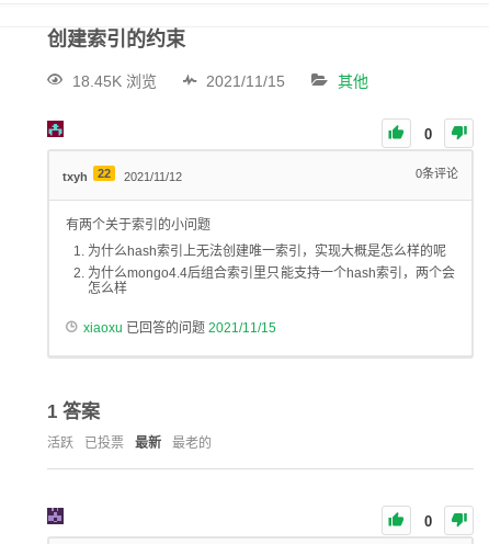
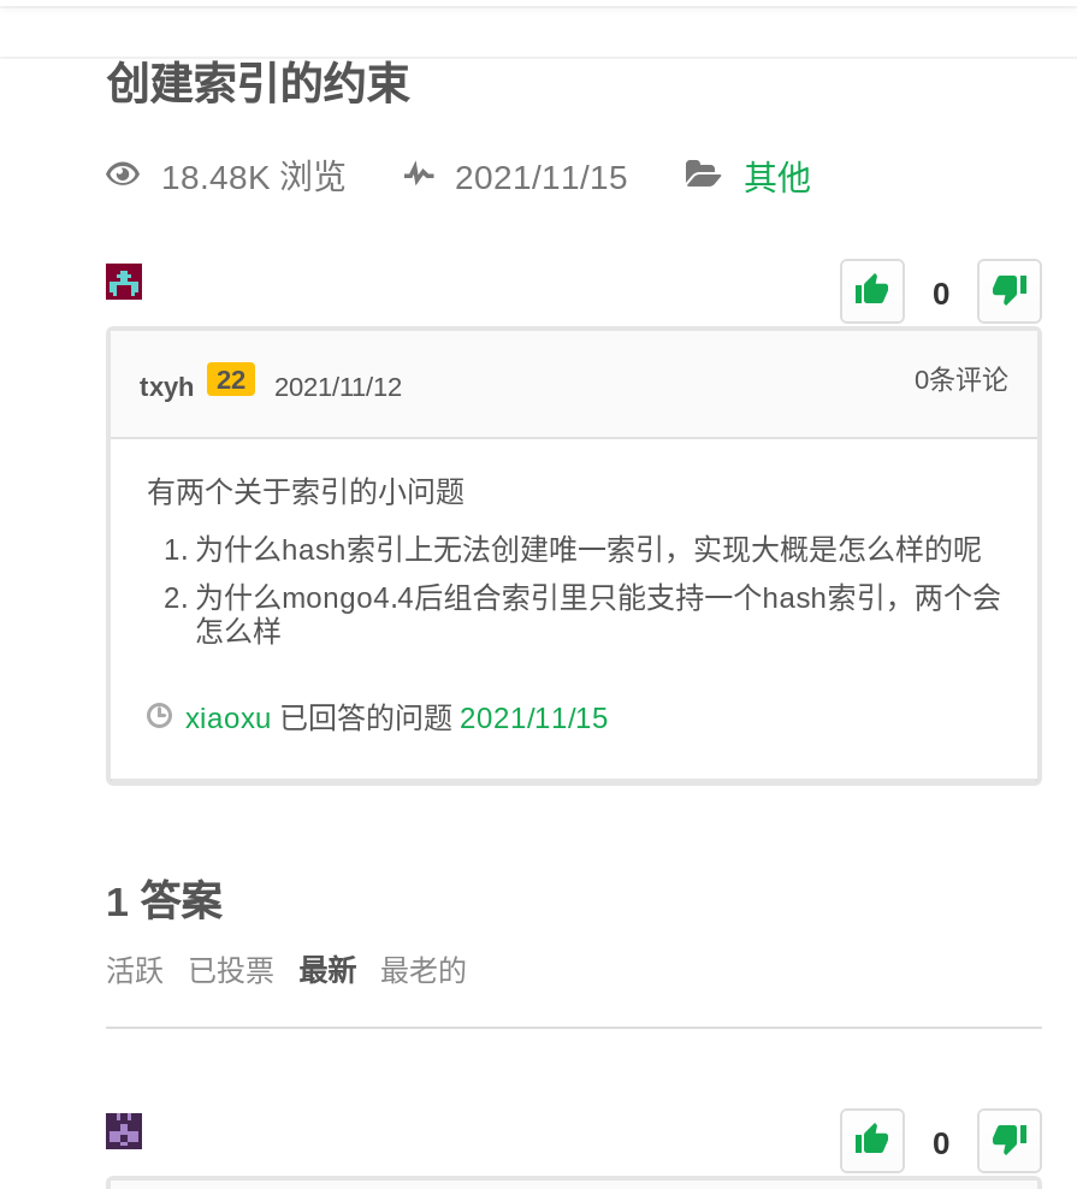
- 18.45K 浏览
+ 18.48K 浏览
